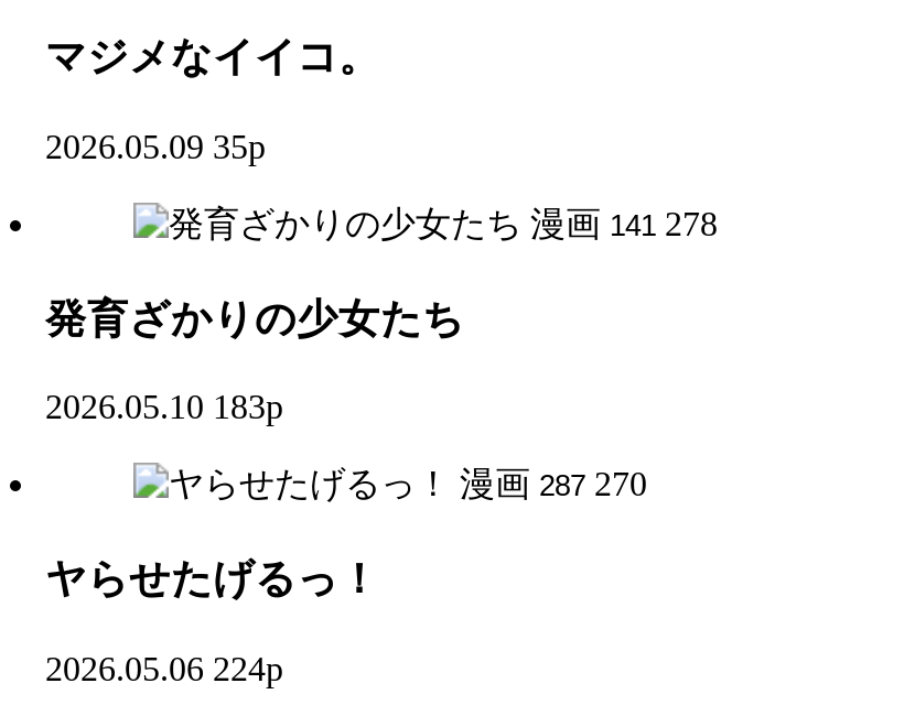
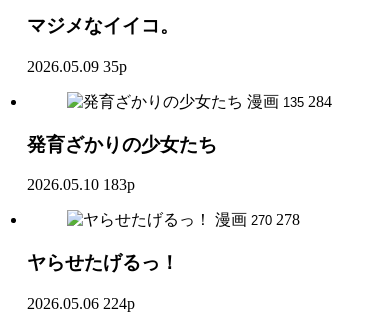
- 漫画 141 278
+ 漫画 135 284

- 漫画 287 270
+ 漫画 270 278
